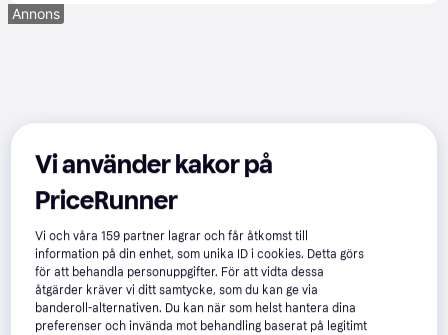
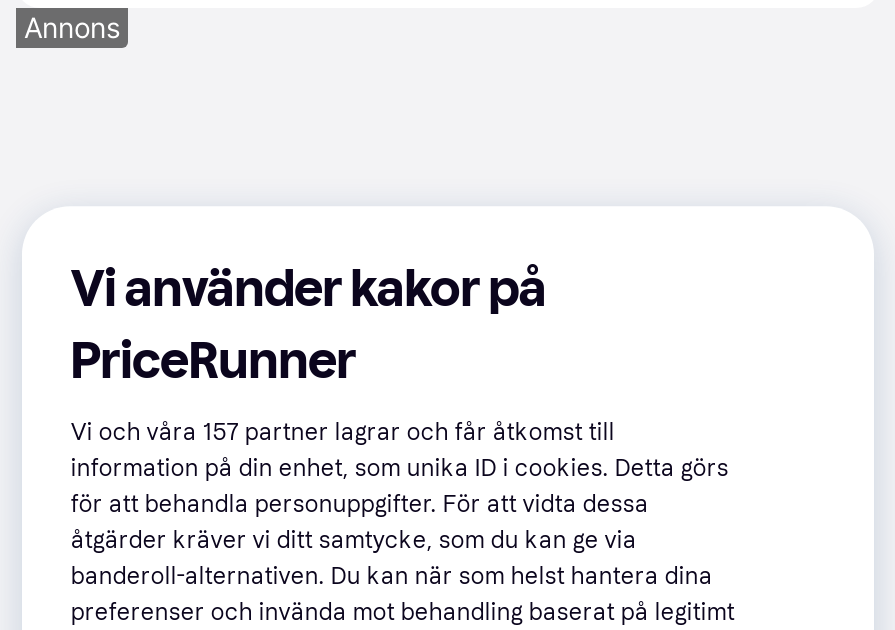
- Vi och våra 159 partner lagrar och får åtkomst till
+ Vi och våra 157 partner lagrar och får åtkomst till
